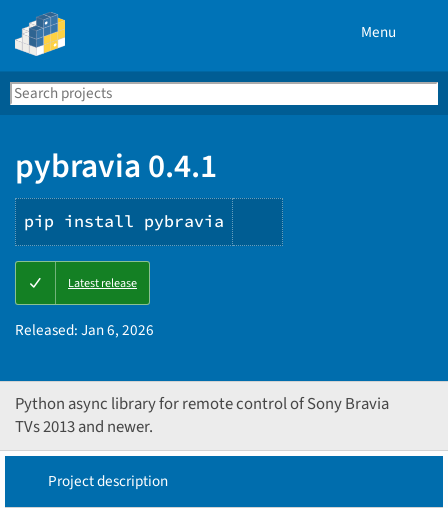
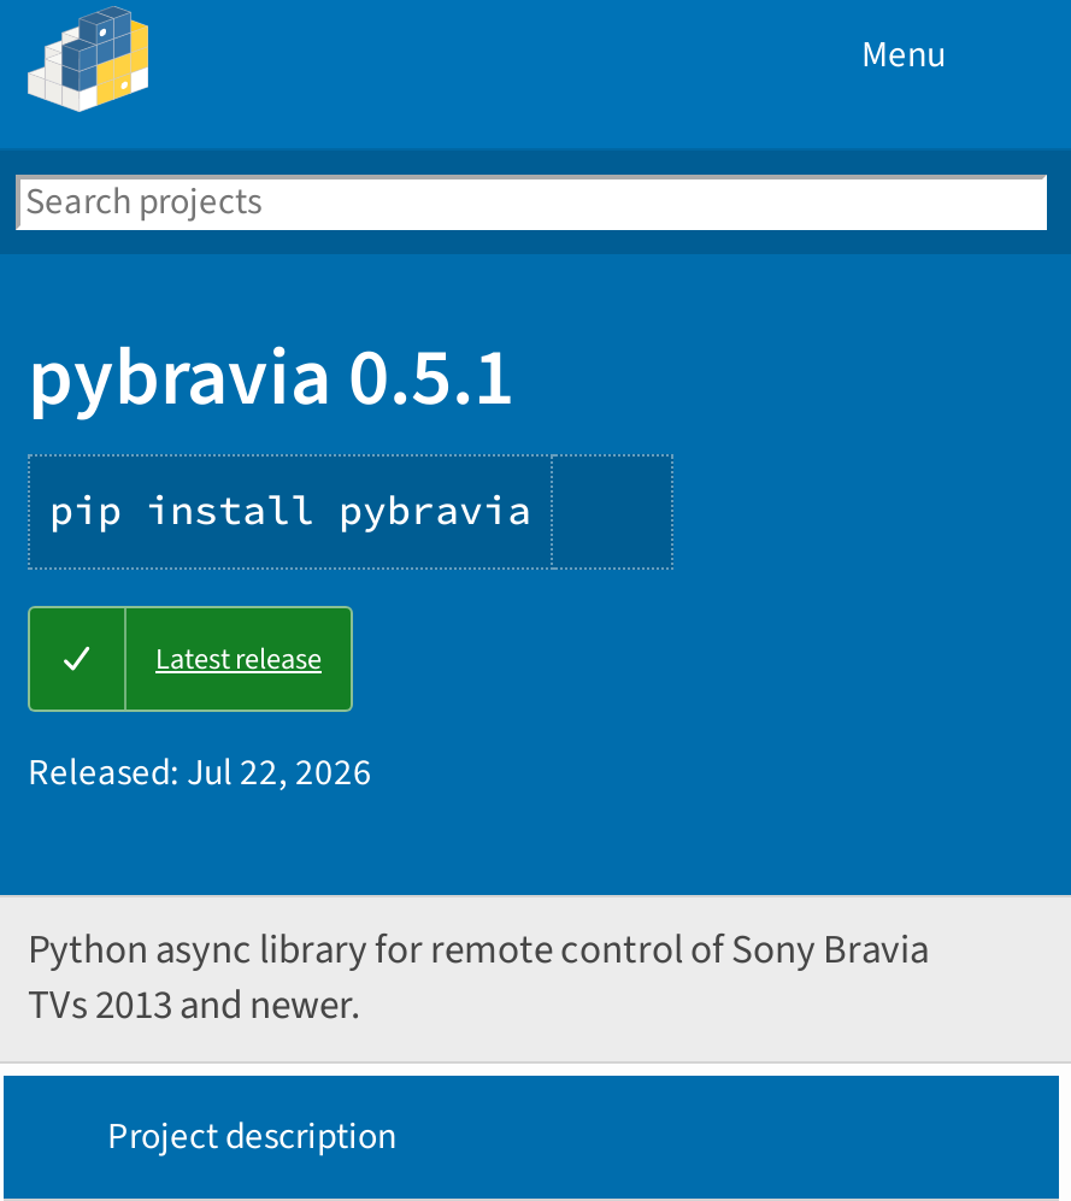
- pybravia 0.4.1
+ pybravia 0.5.1

- Released: Jan 6, 2026
+ Released: Jul 22, 2026
